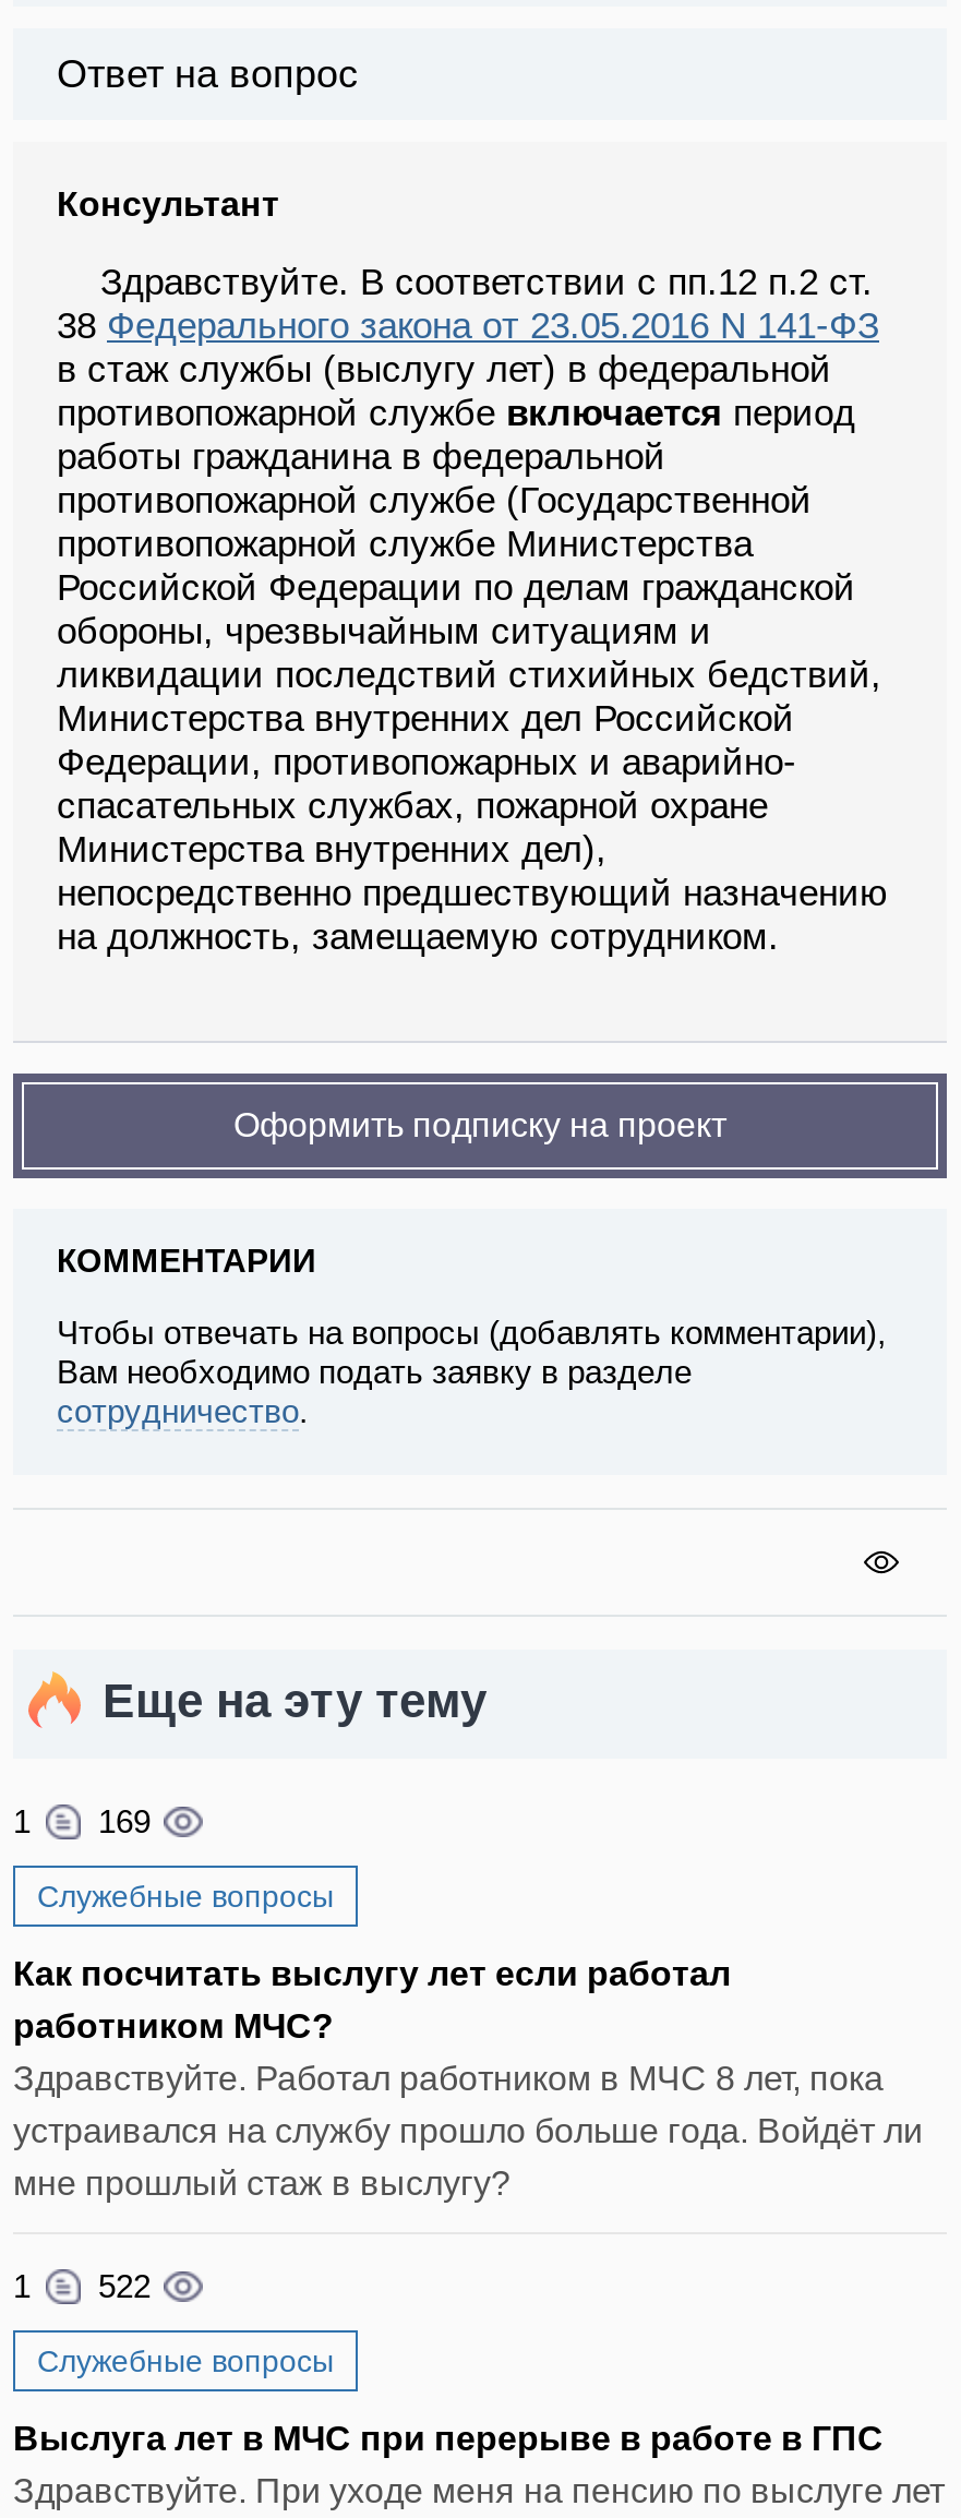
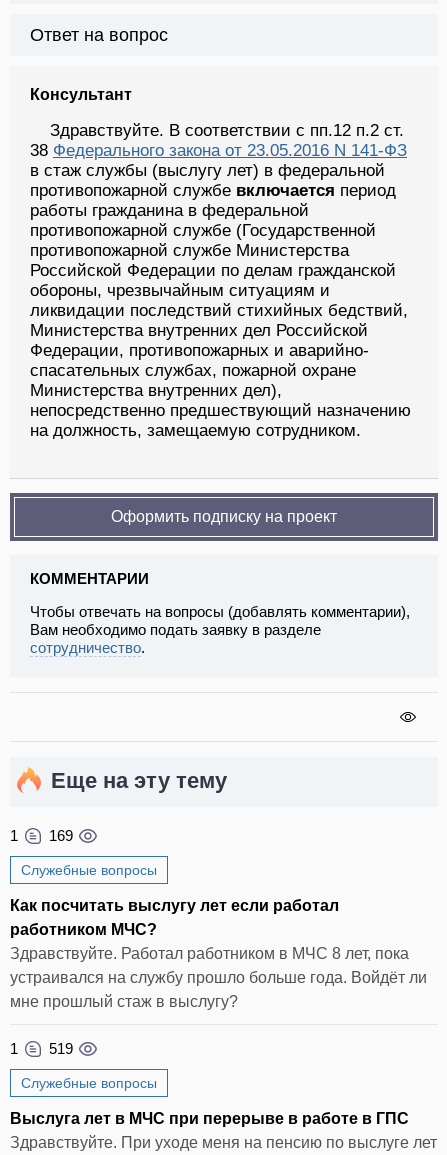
- 1 522
+ 1 519
